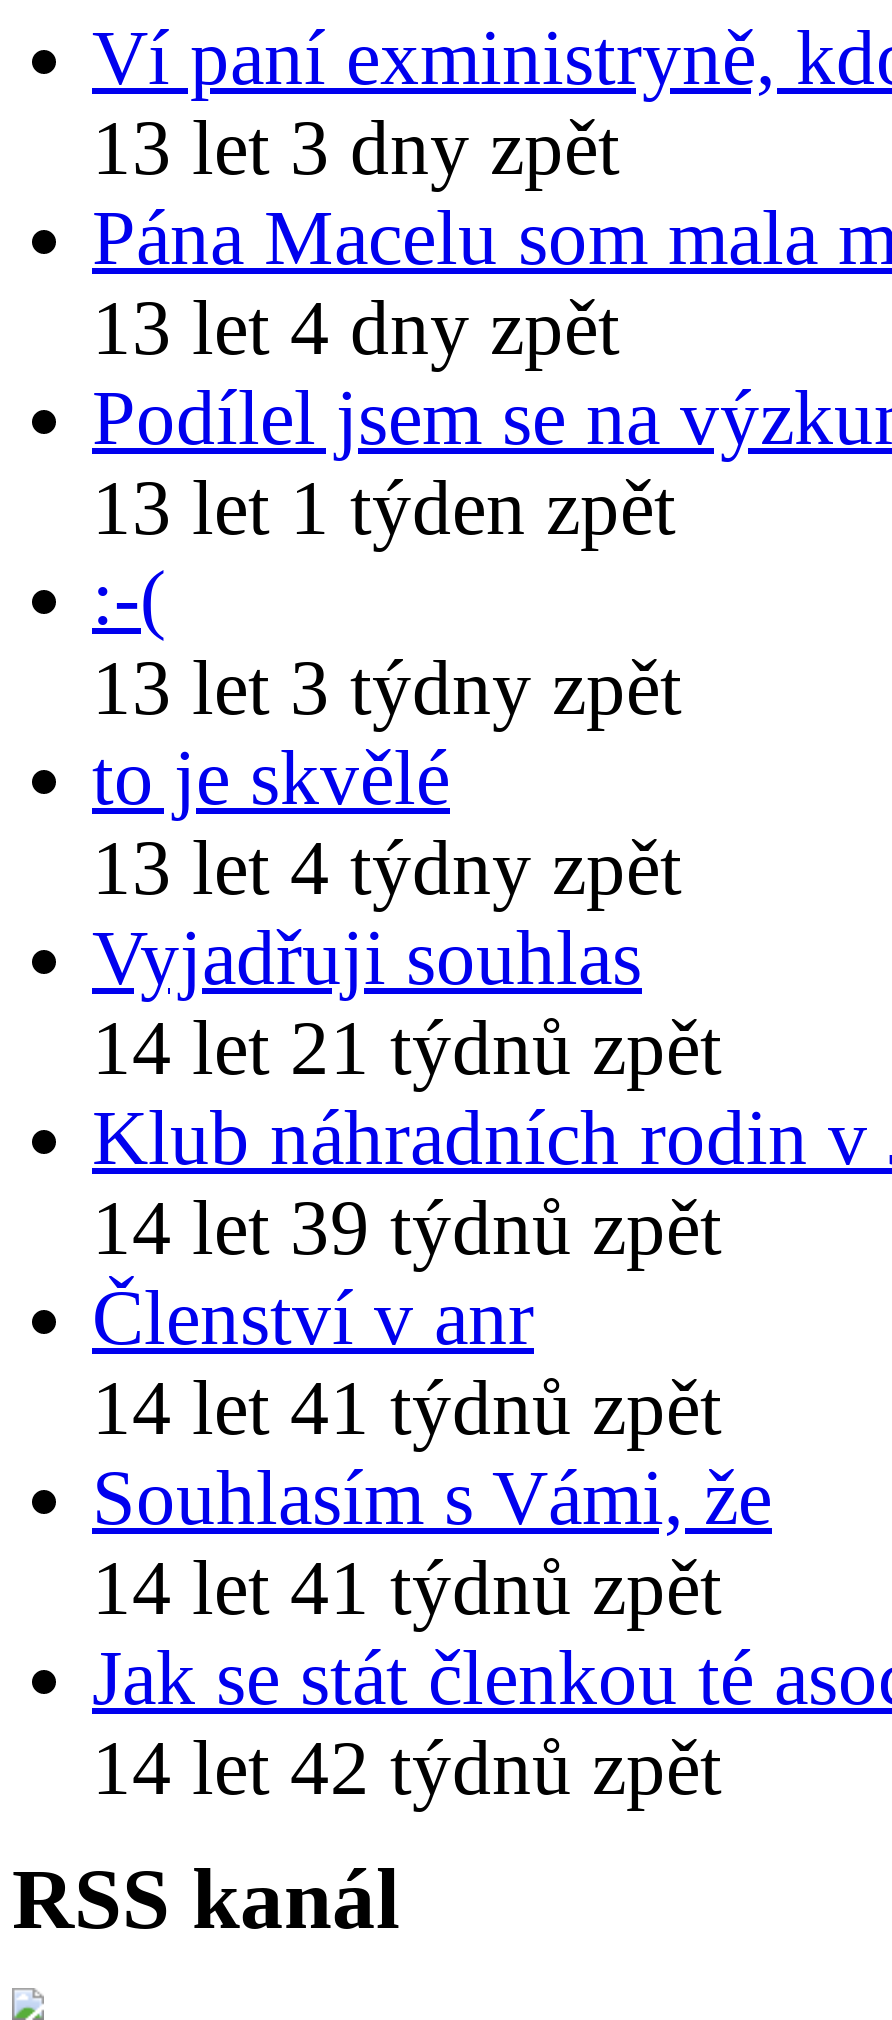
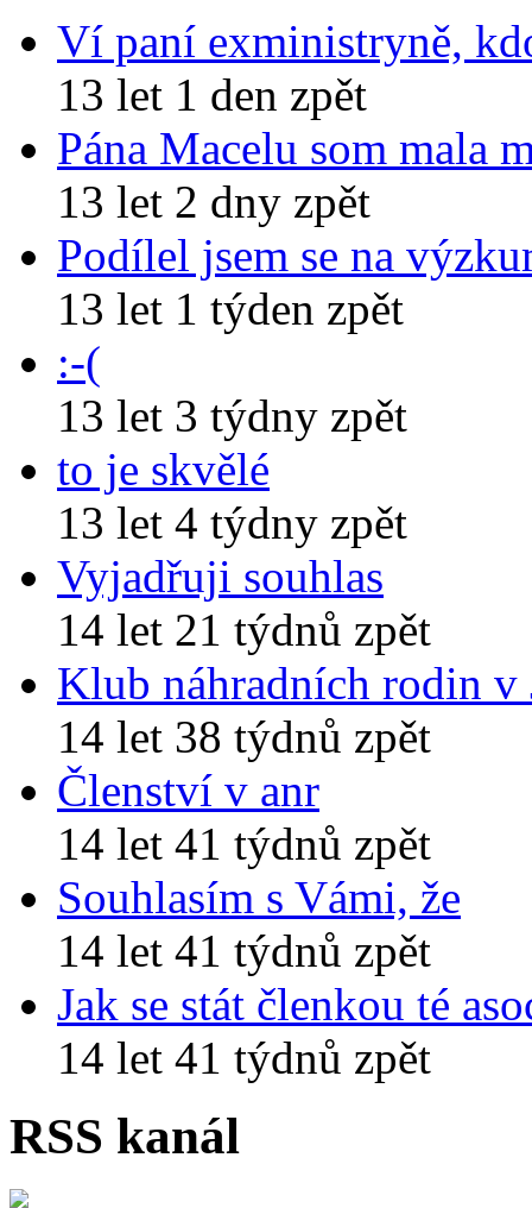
- 13 let 3 dny zpět
+ 13 let 1 den zpět

- 13 let 4 dny zpět
+ 13 let 2 dny zpět

- 14 let 39 týdnů zpět
+ 14 let 38 týdnů zpět

- 14 let 42 týdnů zpět
+ 14 let 41 týdnů zpět
